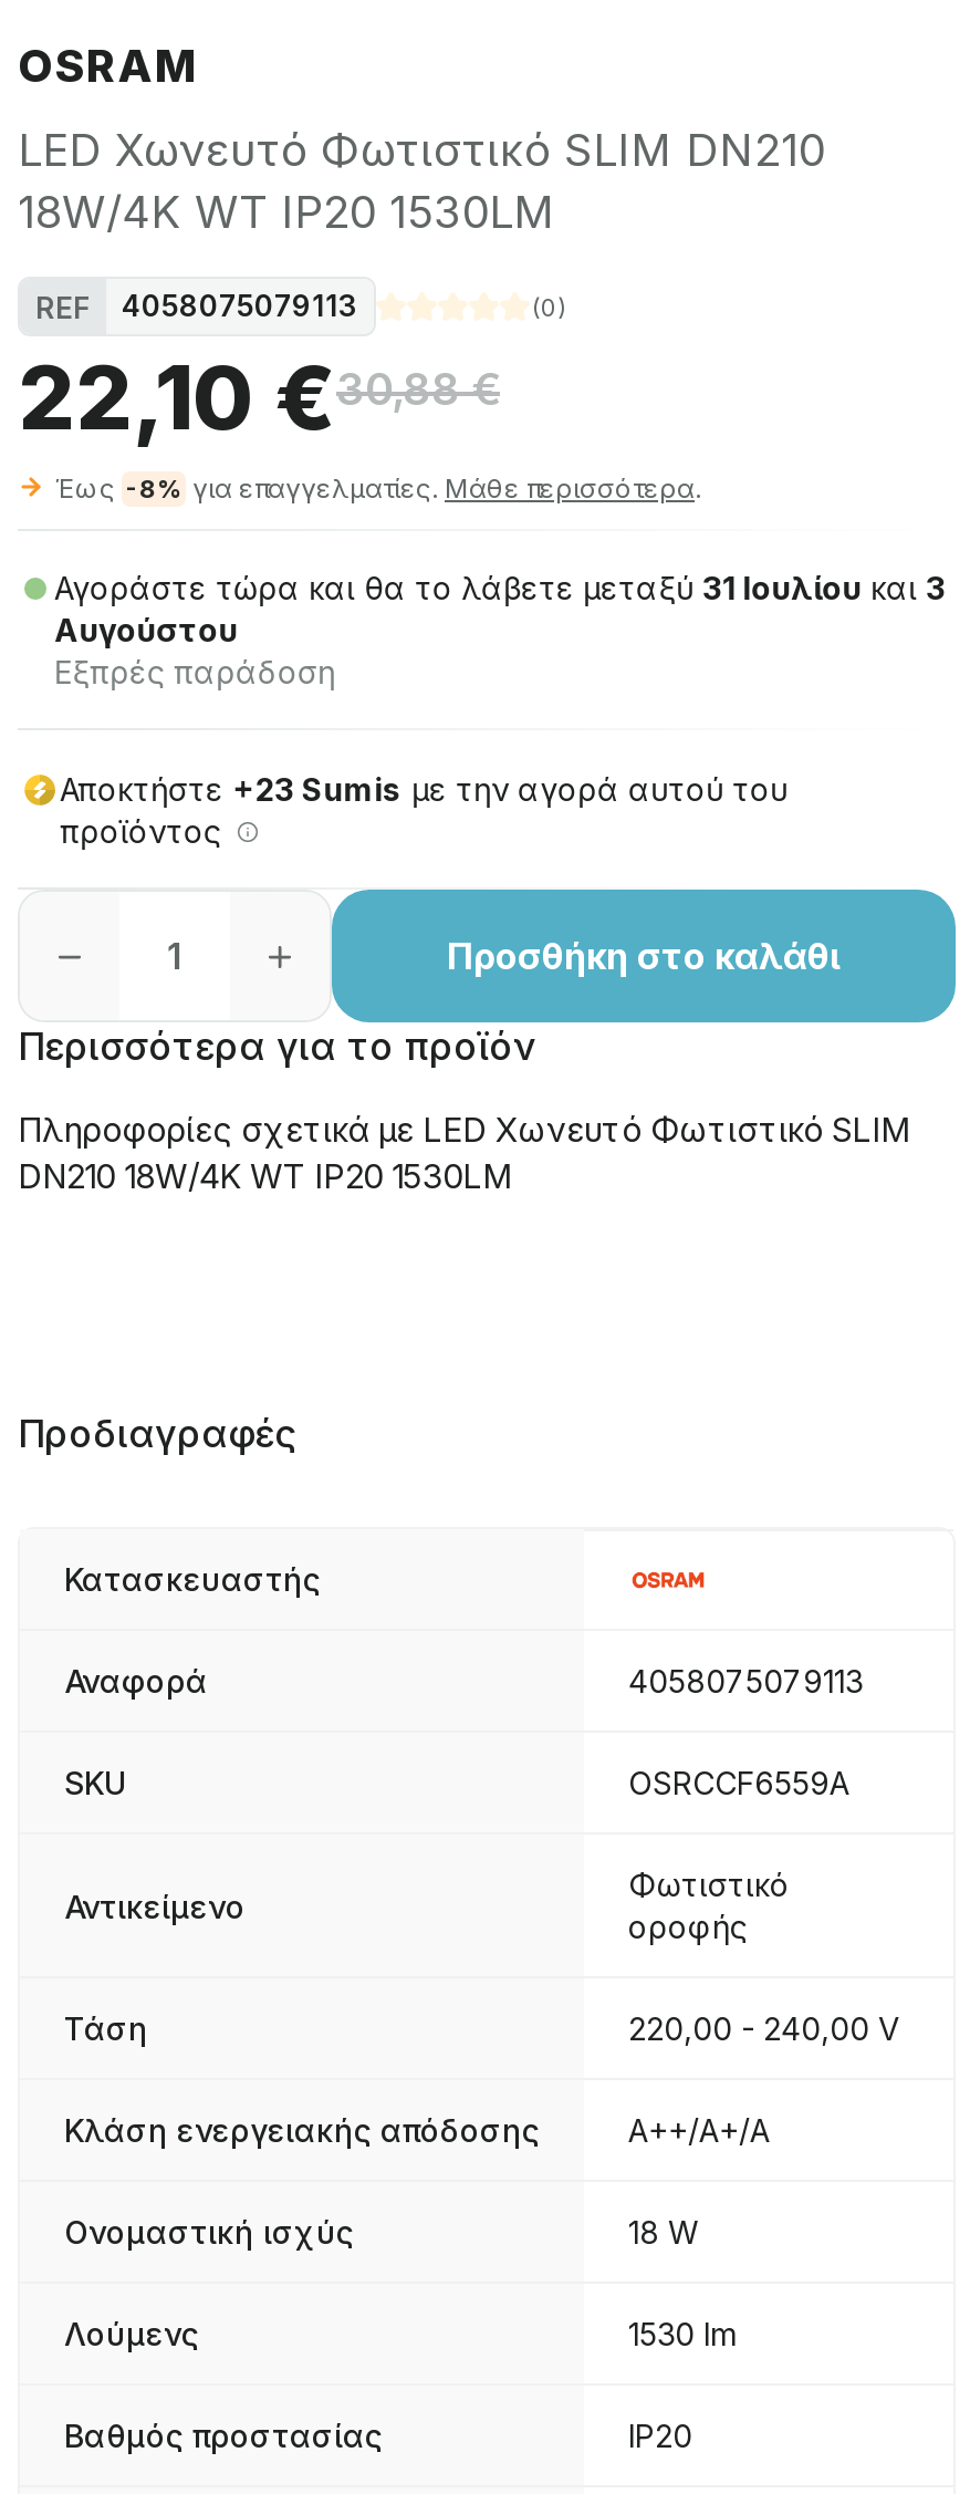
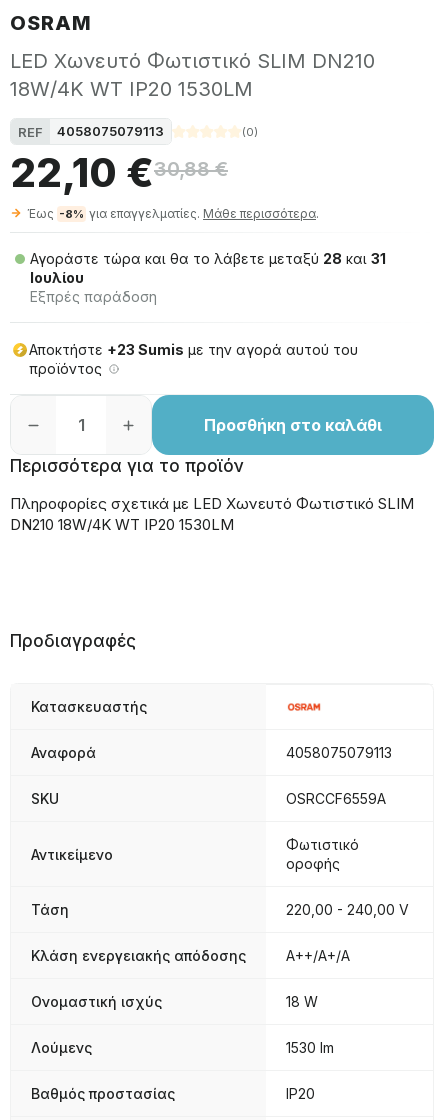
- Αγοράστε τώρα και θα το λάβετε μεταξύ 31 Ιουλίου και 3
- Αυγούστου
+ Αγοράστε τώρα και θα το λάβετε μεταξύ 28 και 31
+ Ιουλίου
